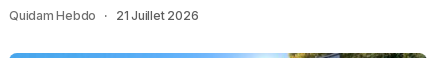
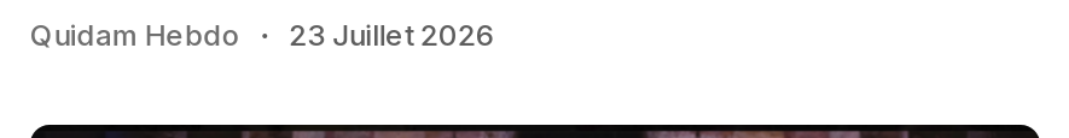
- Quidam Hebdo 21 Juillet 2026
+ Quidam Hebdo 23 Juillet 2026
